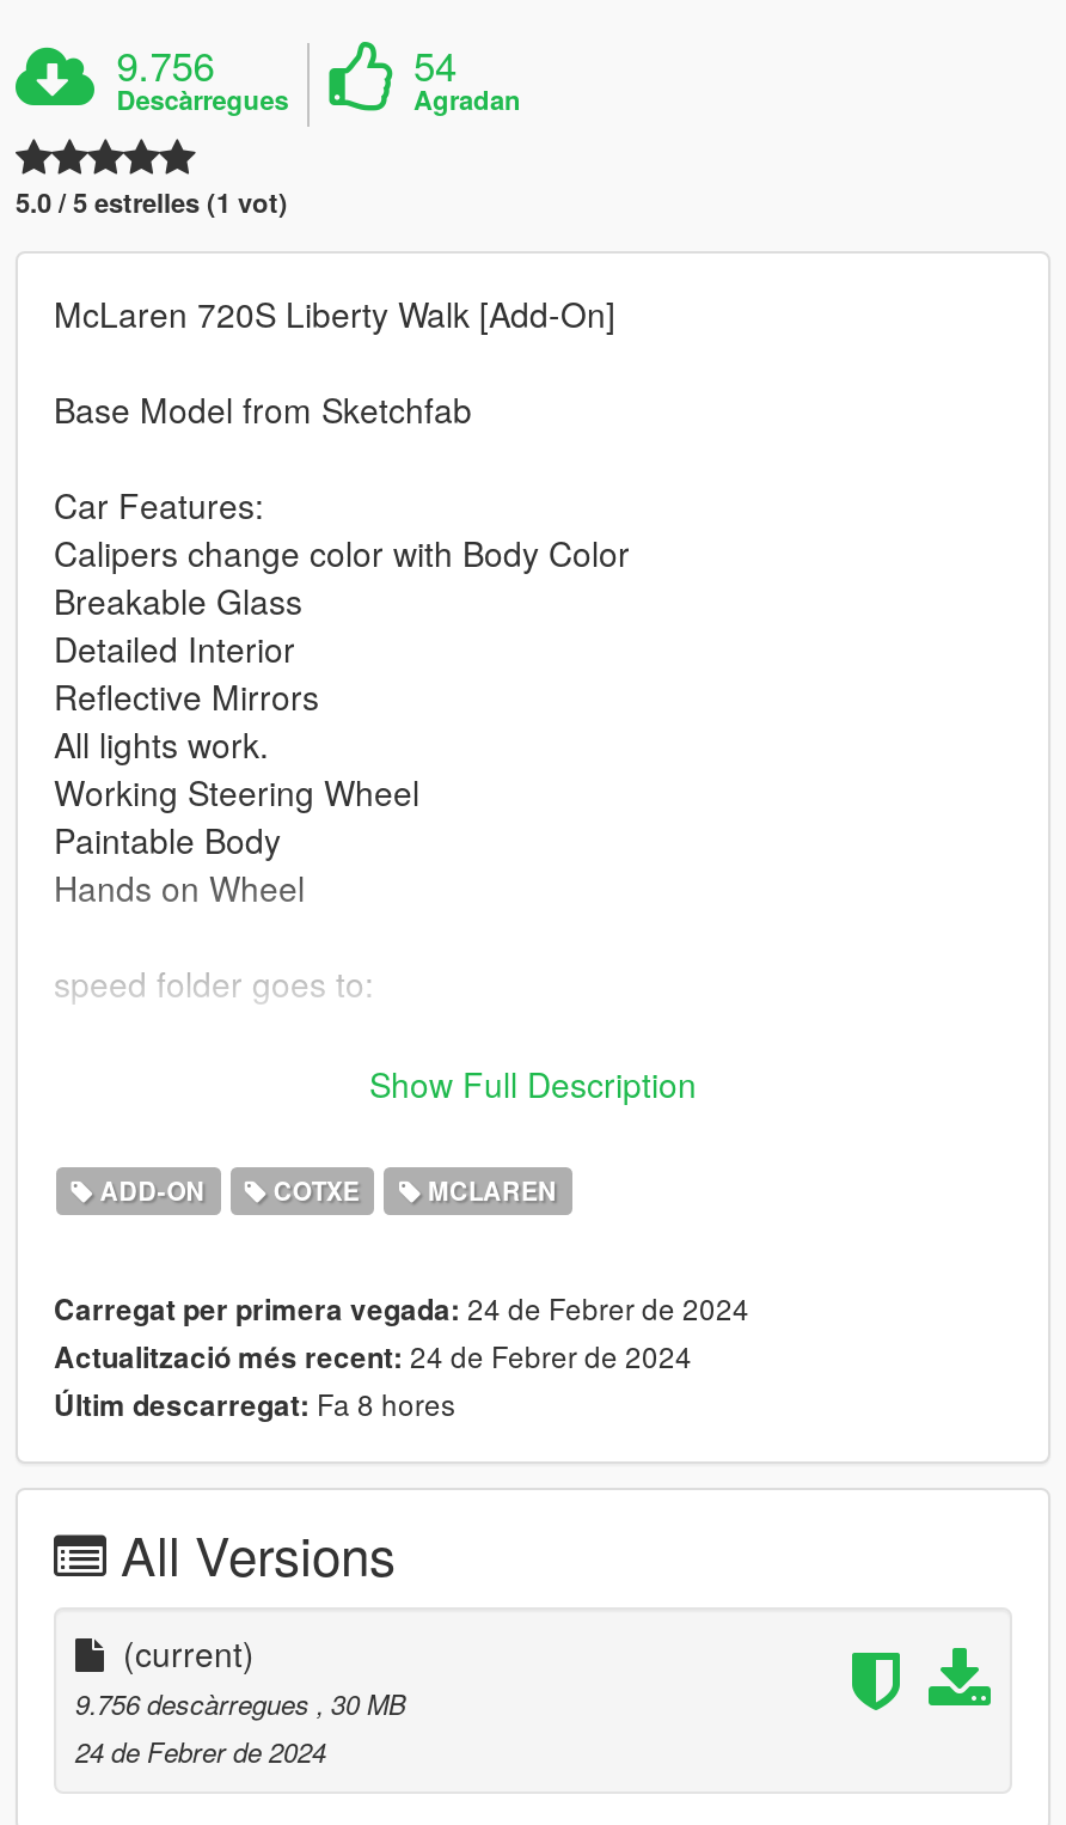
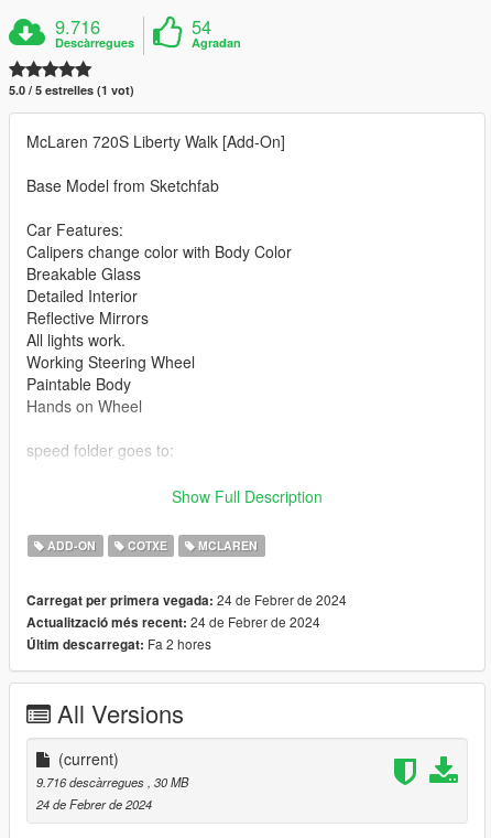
- 9.756
+ 9.716

- Últim descarregat: Fa 8 hores
+ Últim descarregat: Fa 2 hores

- 9.756 descàrregues, 30 MB
+ 9.716 descàrregues, 30 MB
